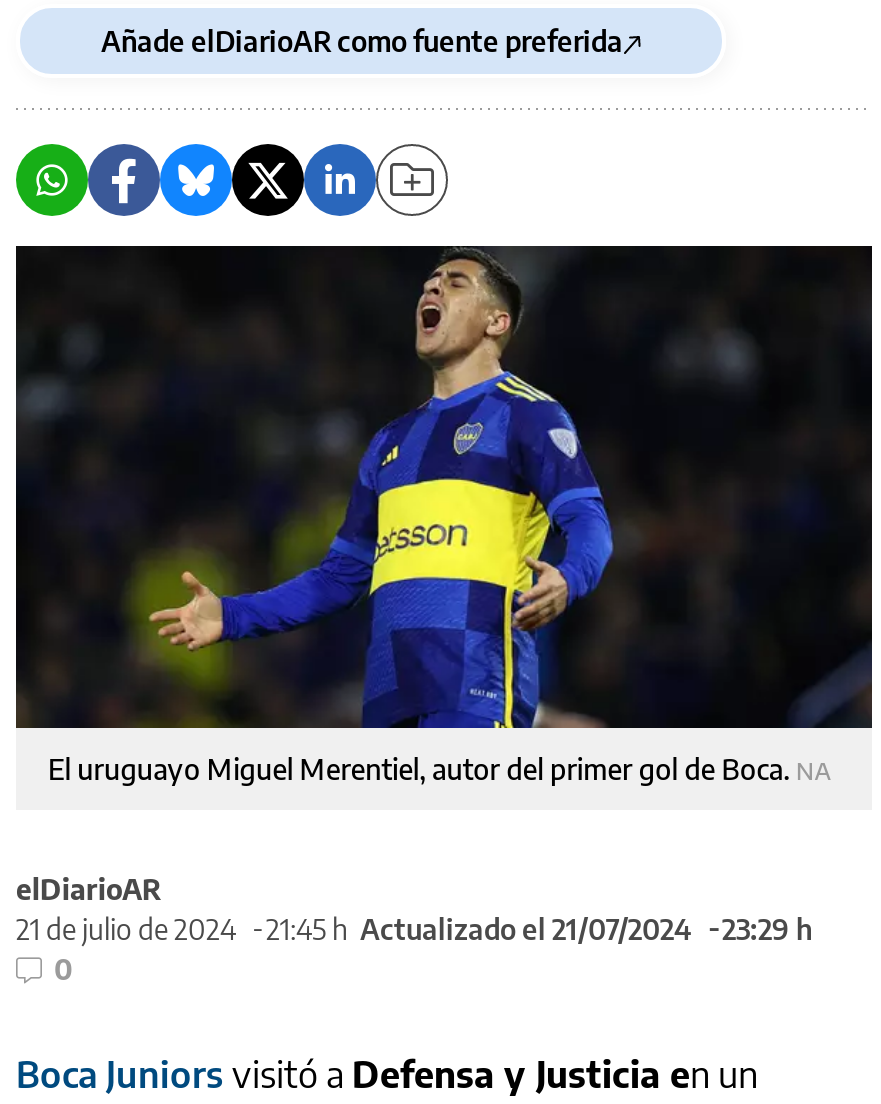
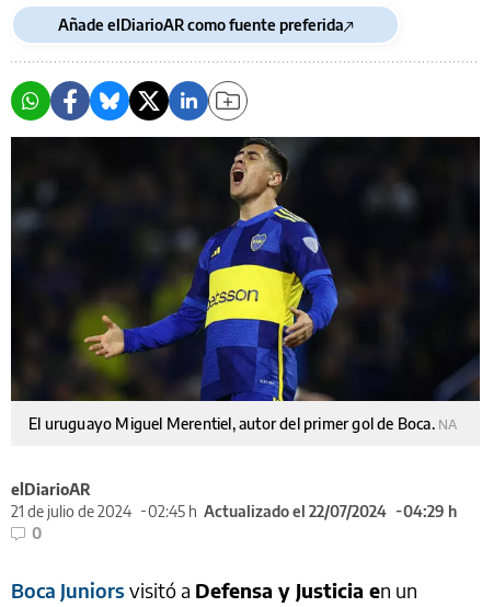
- 21:45 h Actualizado el 21/07/2024
+ 02:45 h Actualizado el 22/07/2024

- 23:29 h
+ 04:29 h
